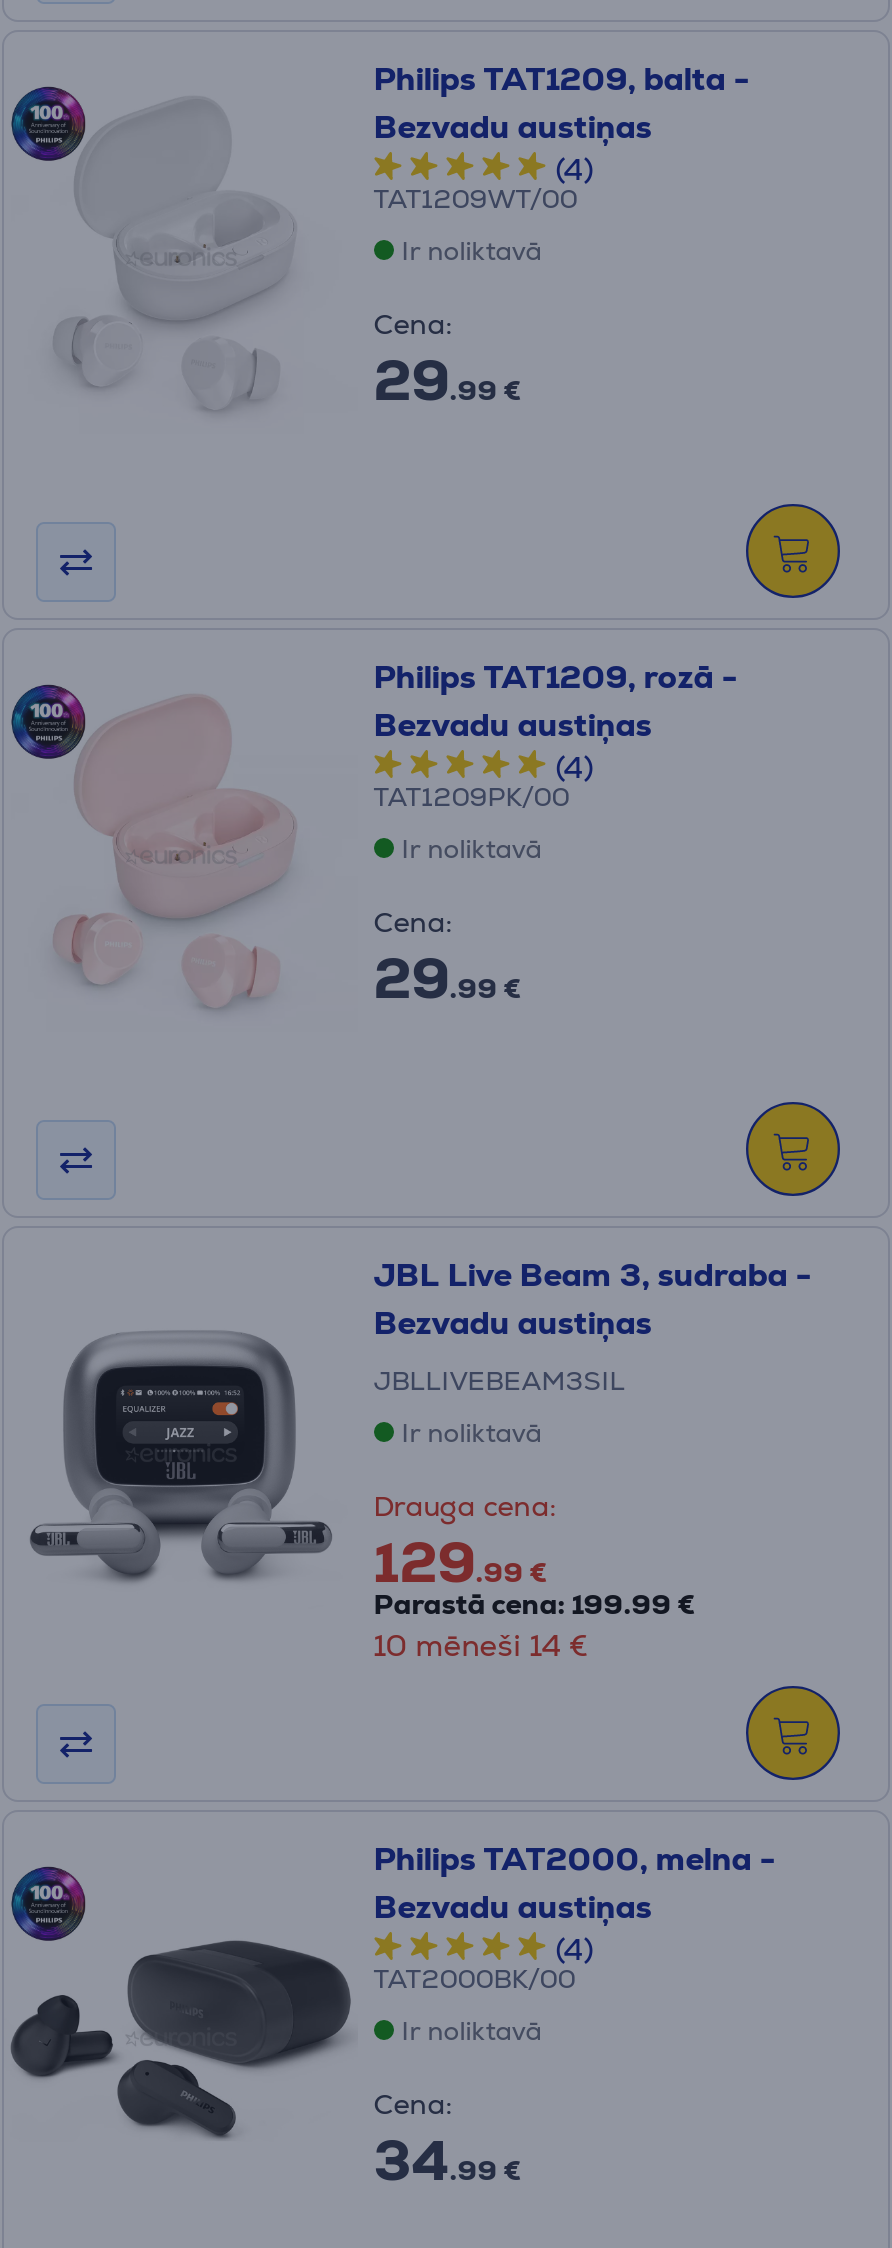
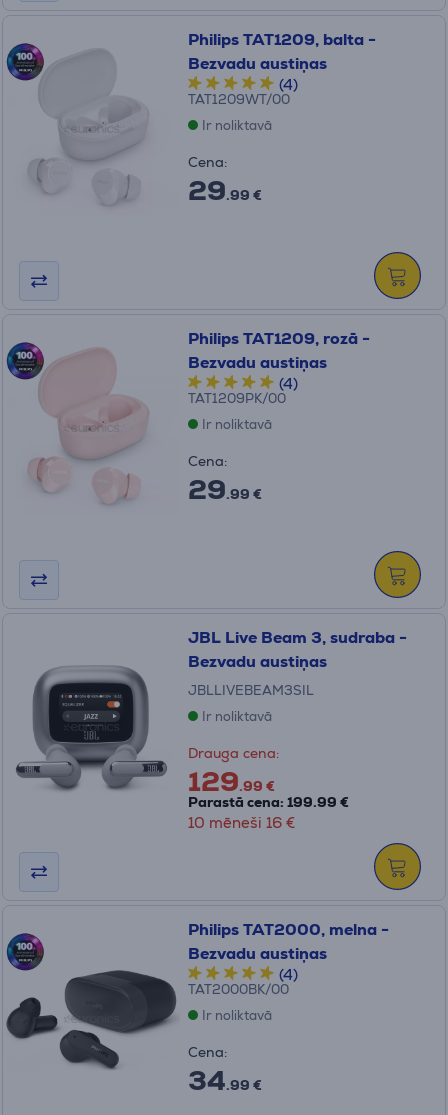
- 10 mēneši 14 €
+ 10 mēneši 16 €
